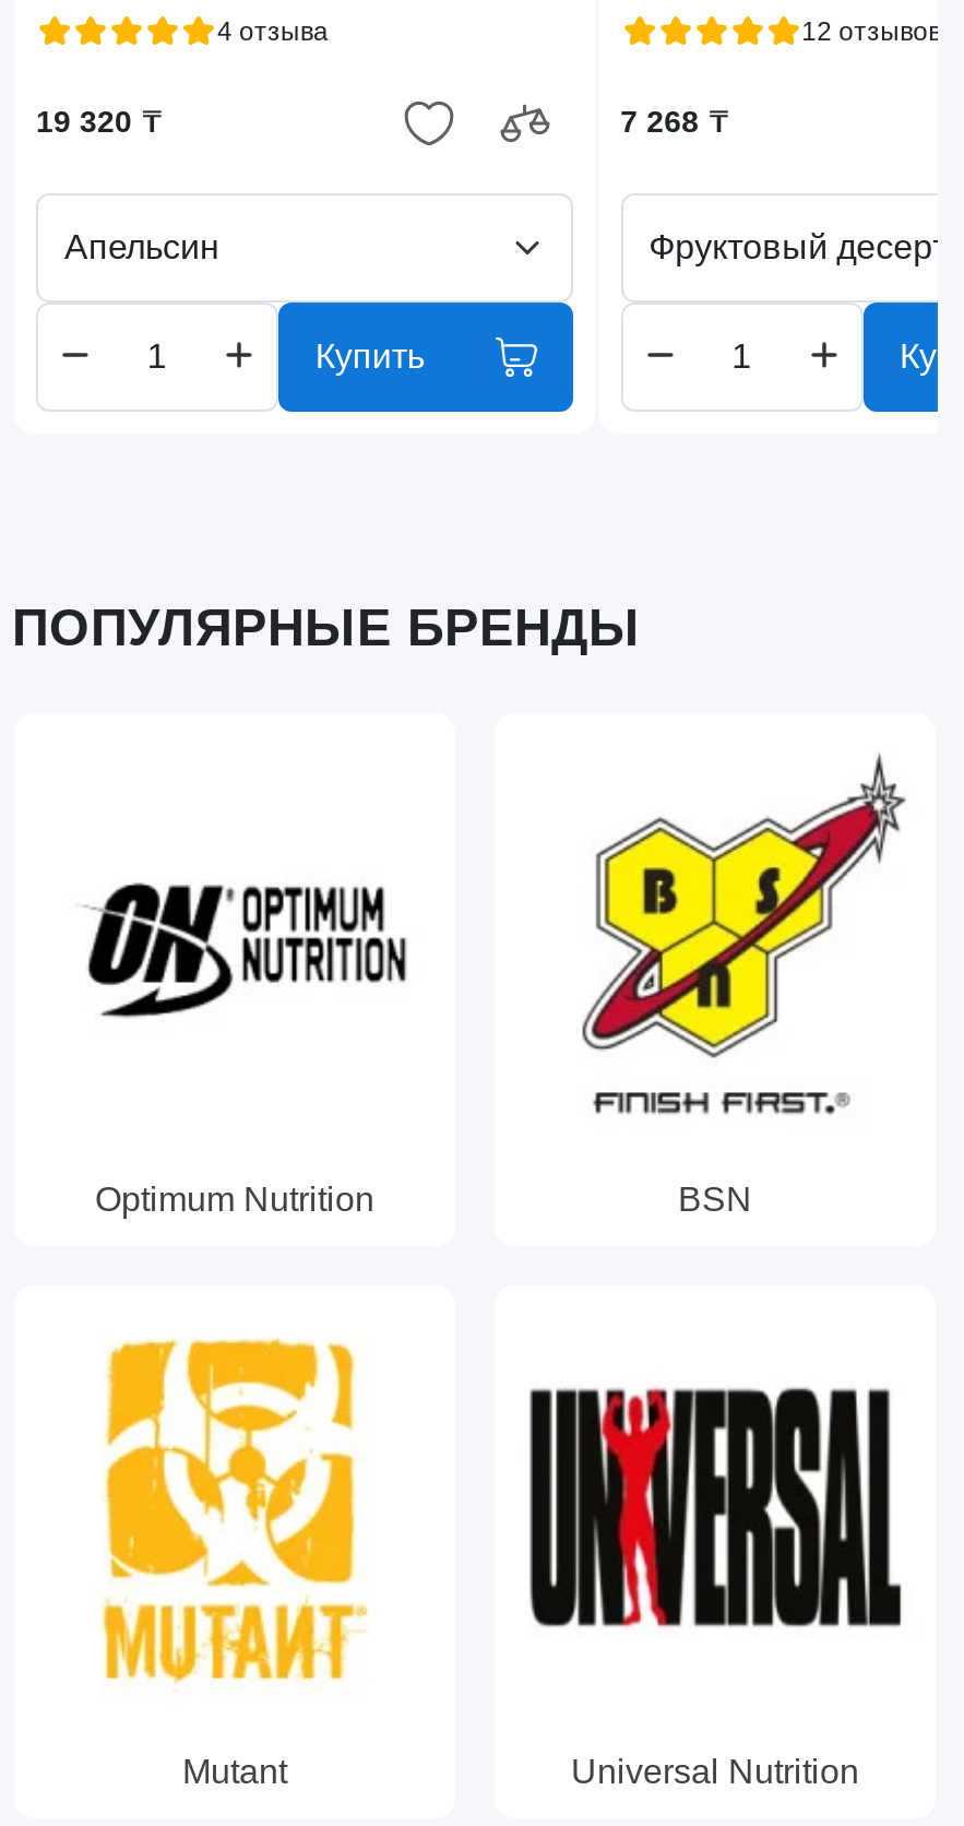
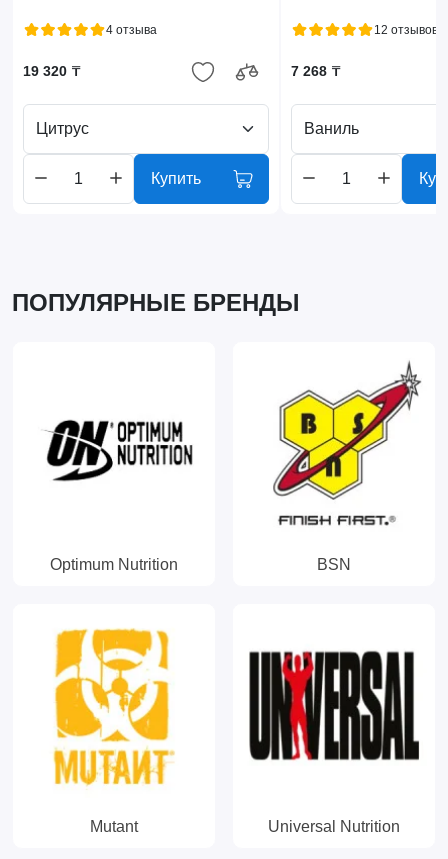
- Апельсин
+ Цитрус

- Фруктовый десерт
+ Ваниль
